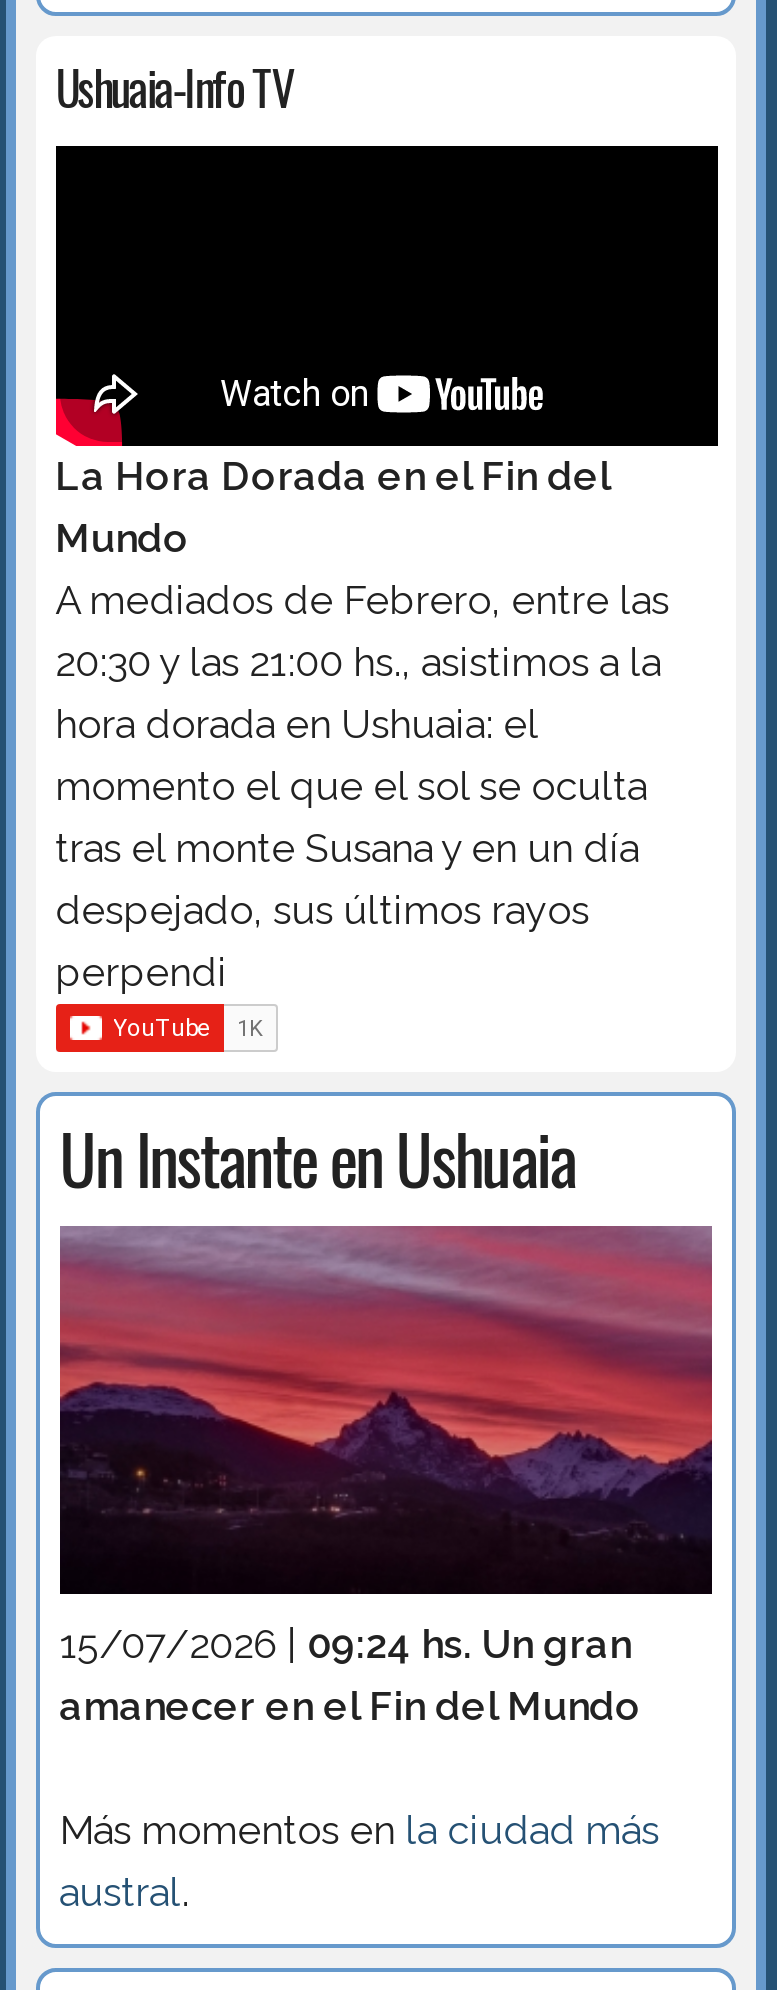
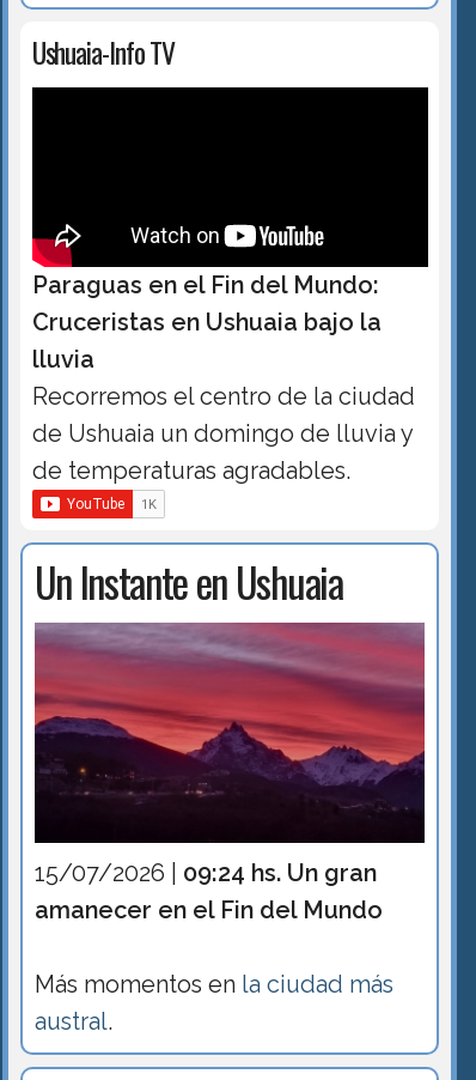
- La Hora Dorada en el Fin del
- Mundo
- A mediados de Febrero, entre las
- 20:30 y las 21:00 hs., asistimos a la
- hora dorada en Ushuaia: el
- momento el que el sol se oculta
- tras el monte Susana y en un día
- despejado, sus últimos rayos
- perpendi
+ Paraguas en el Fin del Mundo:
+ Cruceristas en Ushuaia bajo la
+ lluvia
+ Recorremos el centro de la ciudad
+ de Ushuaia un domingo de lluvia y
+ de temperaturas agradables.
